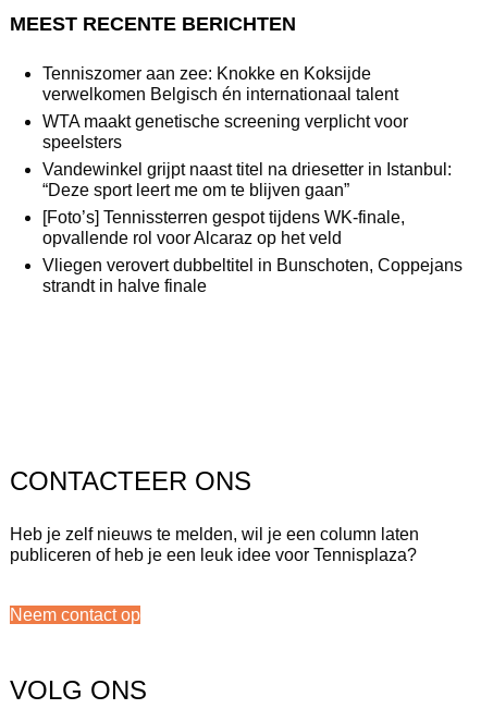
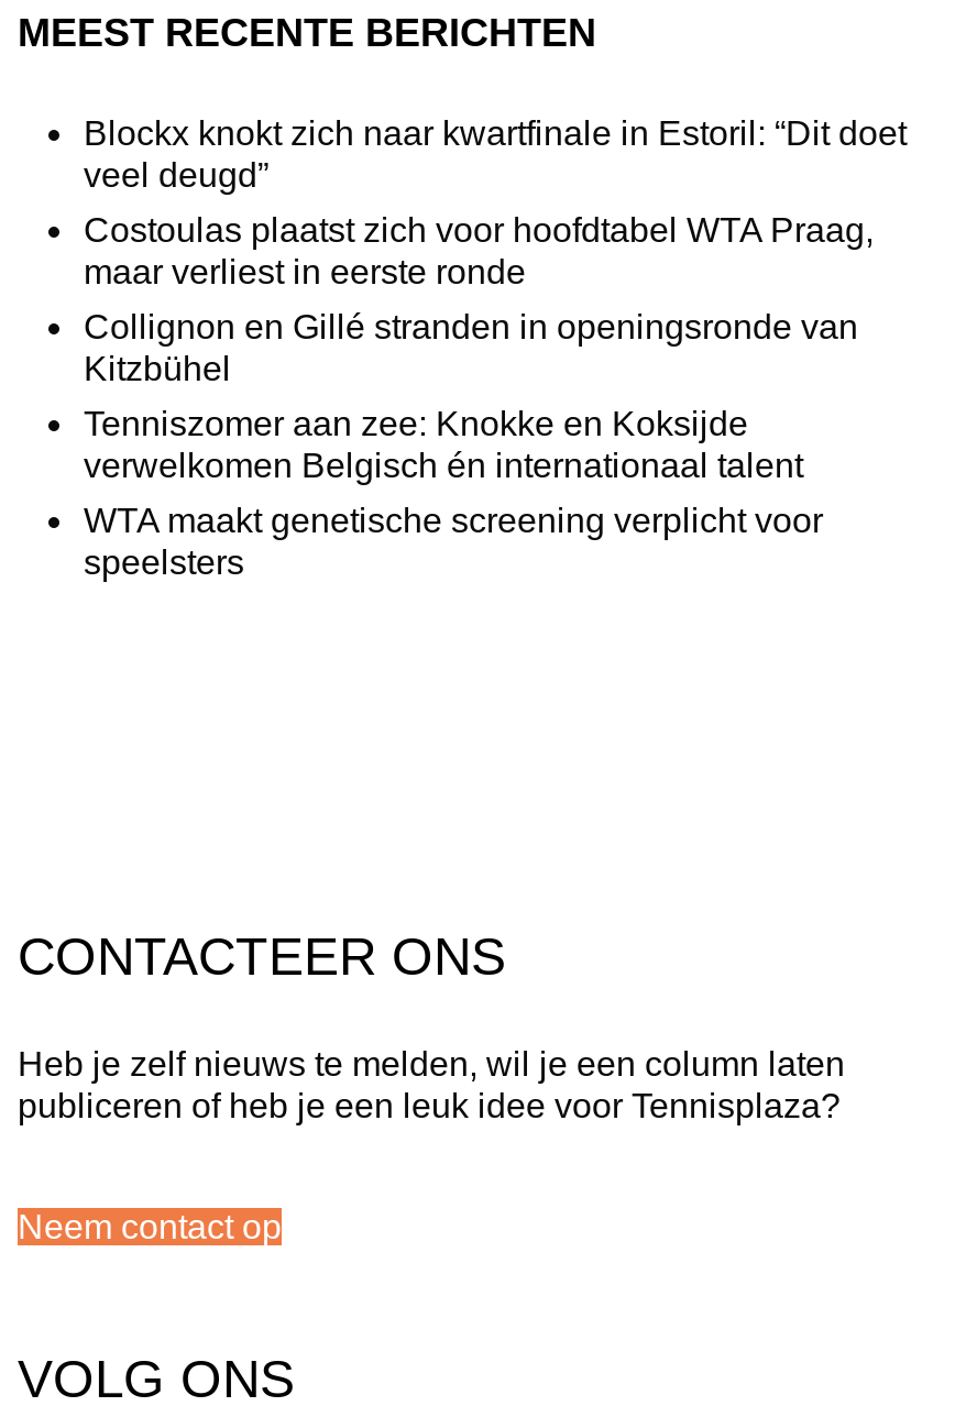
+ Blockx knokt zich naar kwartfinale in Estoril: “Dit doet
+ veel deugd”
+ Costoulas plaatst zich voor hoofdtabel WTA Praag,
+ maar verliest in eerste ronde
+ Collignon en Gillé stranden in openingsronde van
+ Kitzbühel

moved down: Tenniszomer aan zee: Knokke en Koksijde | verwelkomen Belgisch én internationaal talent | WTA maakt genetische screening verplicht voor | speelsters

- Vandewinkel grijpt naast titel na driesetter in Istanbul:
- “Deze sport leert me om te blijven gaan”
- [Foto’s] Tennissterren gespot tijdens WK-finale,
- opvallende rol voor Alcaraz op het veld
- Vliegen verovert dubbeltitel in Bunschoten, Coppejans
- strandt in halve finale
